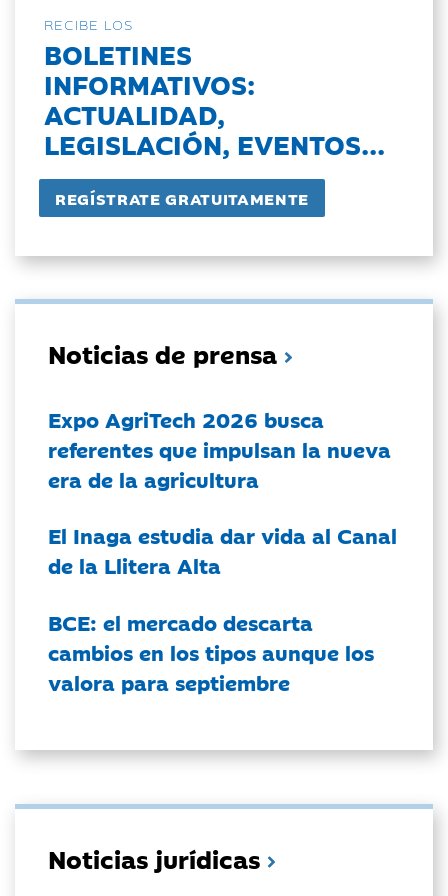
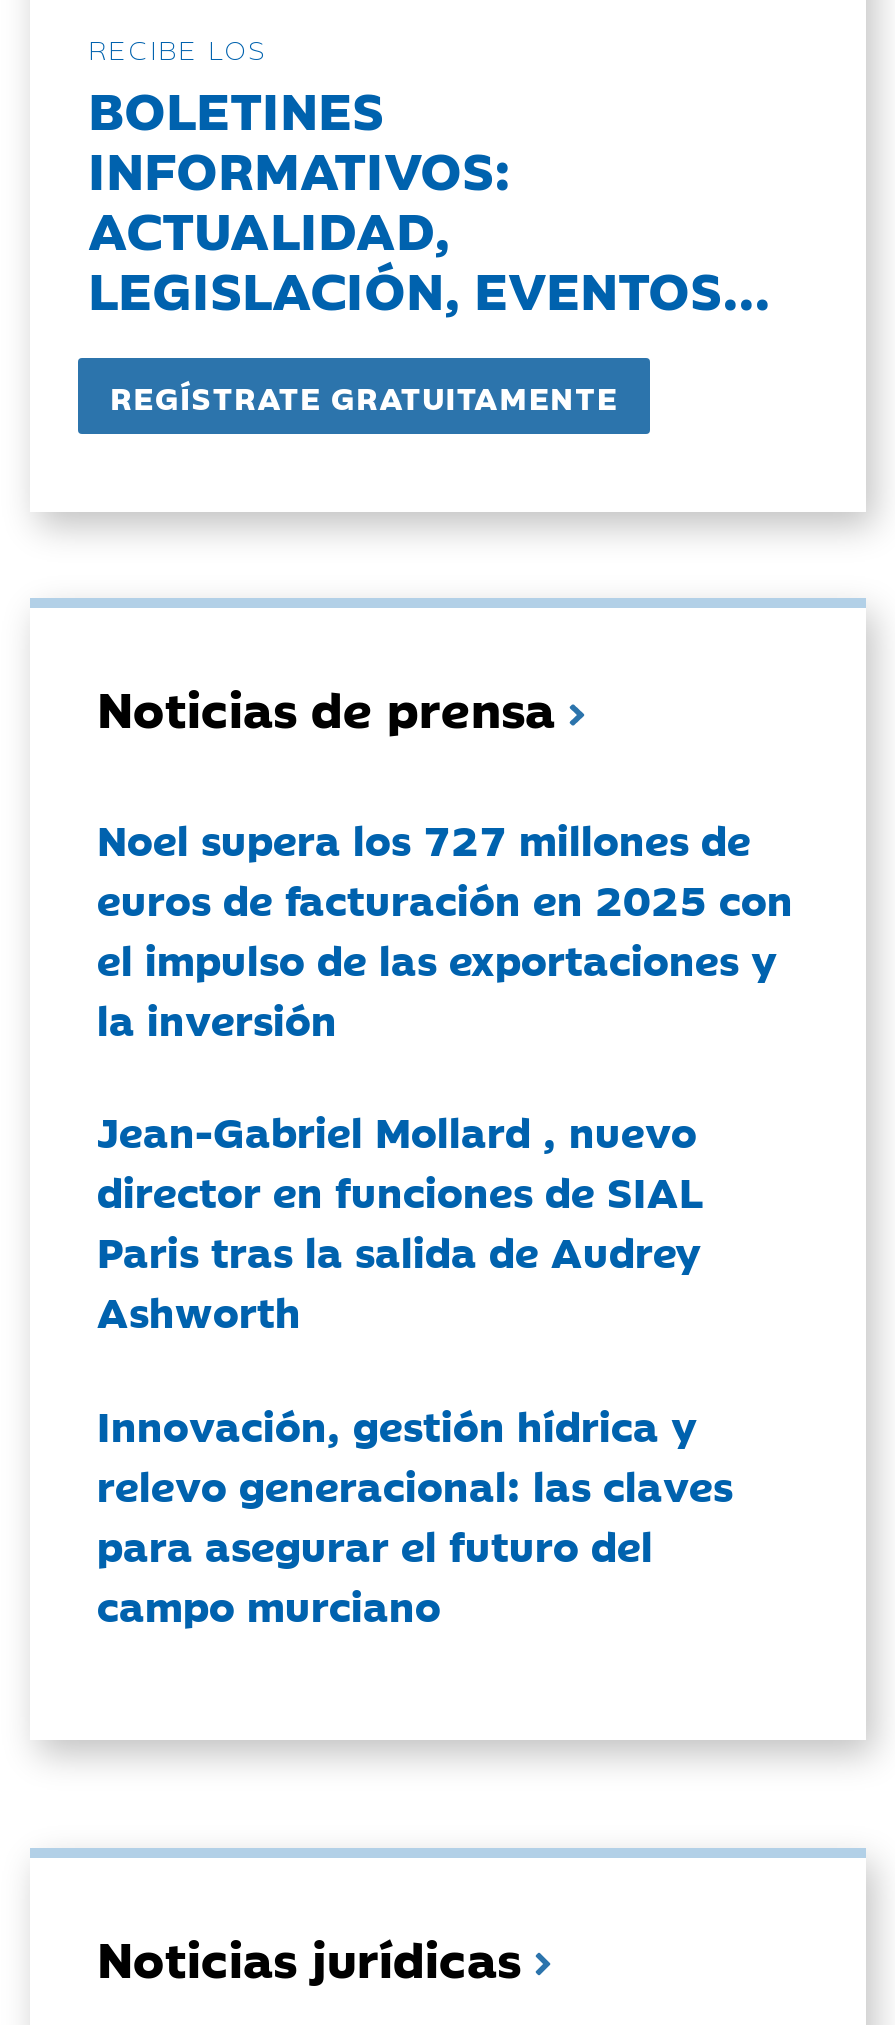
- Expo AgriTech 2026 busca
- referentes que impulsan la nueva
- era de la agricultura
+ Noel supera los 727 millones de
+ euros de facturación en 2025 con
+ el impulso de las exportaciones y
+ la inversión

- El Inaga estudia dar vida al Canal
- de la Llitera Alta
+ Jean-Gabriel Mollard , nuevo
+ director en funciones de SIAL
+ Paris tras la salida de Audrey
+ Ashworth

- BCE: el mercado descarta
- cambios en los tipos aunque los
- valora para septiembre
+ Innovación, gestión hídrica y
+ relevo generacional: las claves
+ para asegurar el futuro del
+ campo murciano
